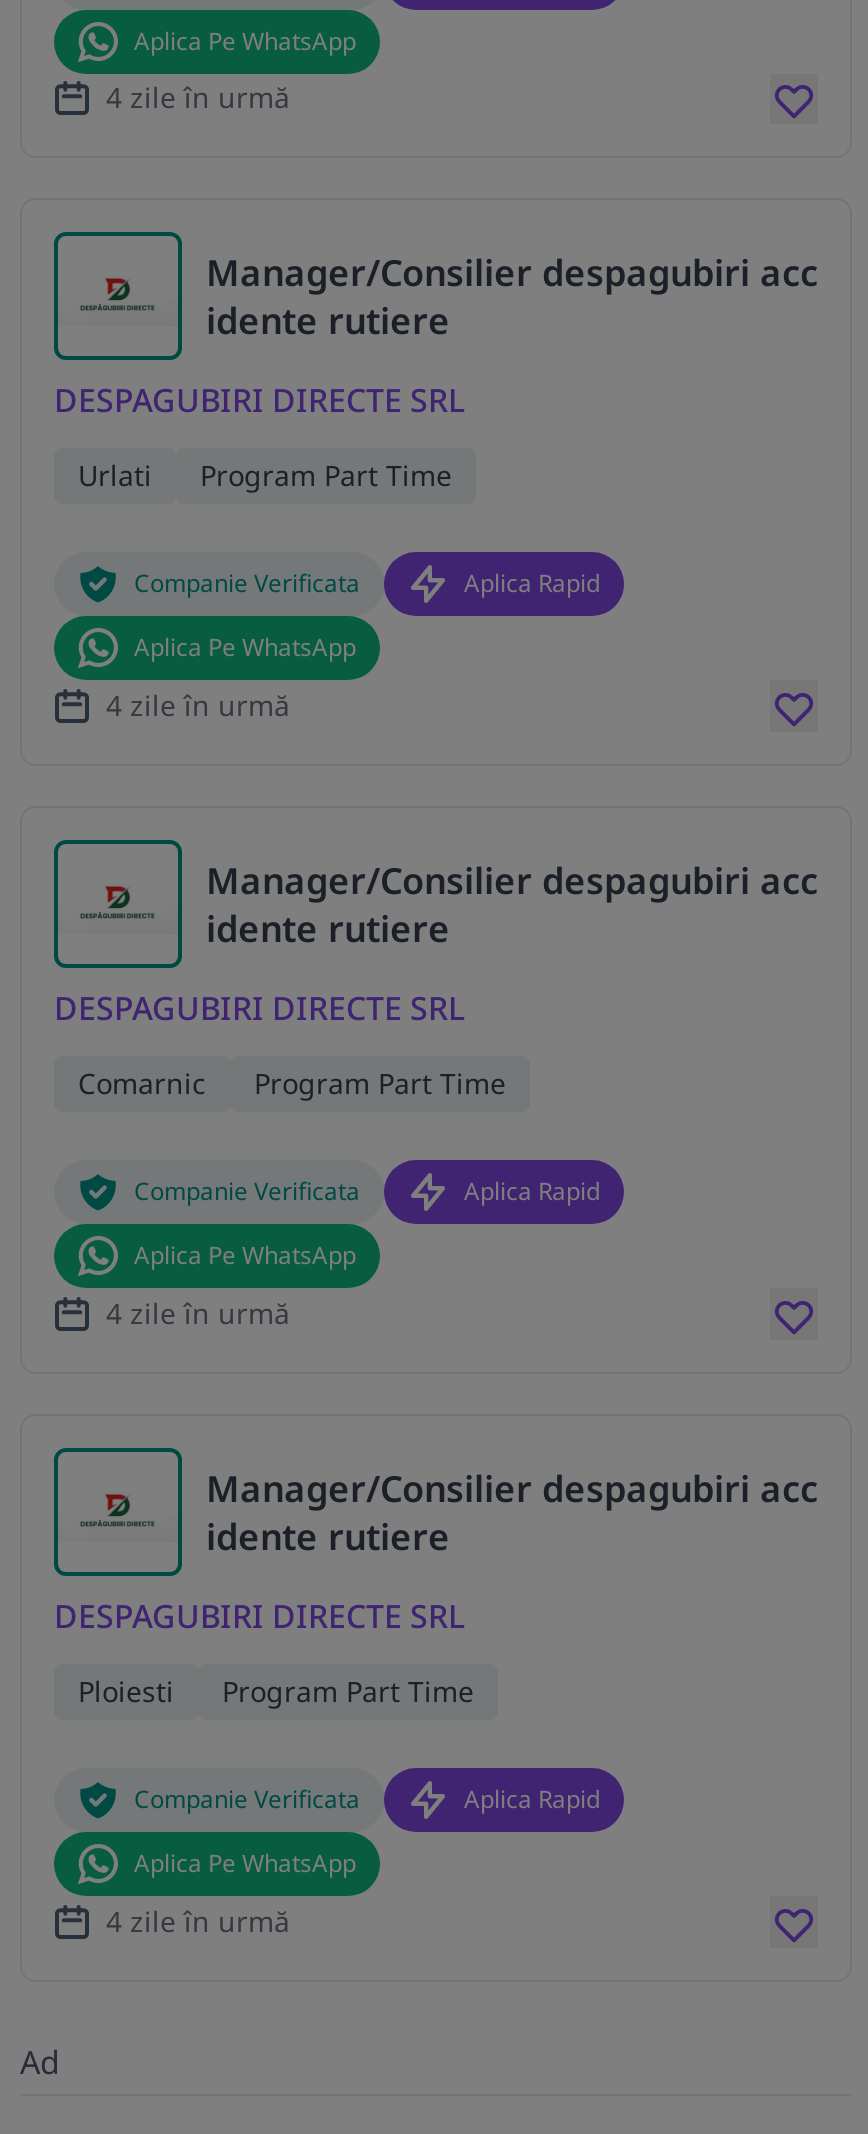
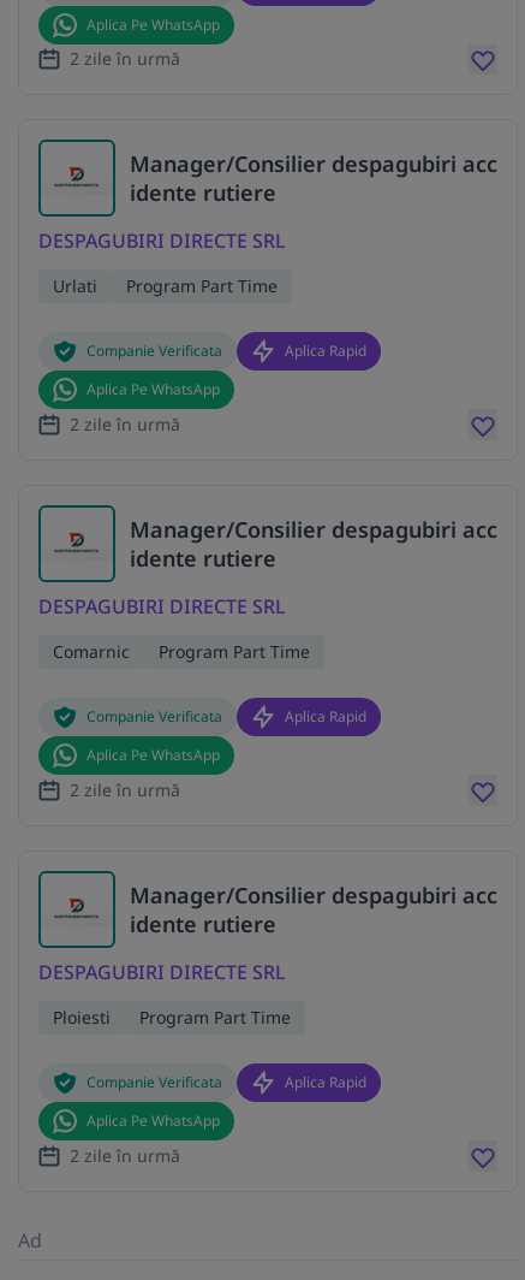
- 4 zile în urmă
+ 2 zile în urmă

- 4 zile în urmă
+ 2 zile în urmă

- 4 zile în urmă
+ 2 zile în urmă

- 4 zile în urmă
+ 2 zile în urmă
